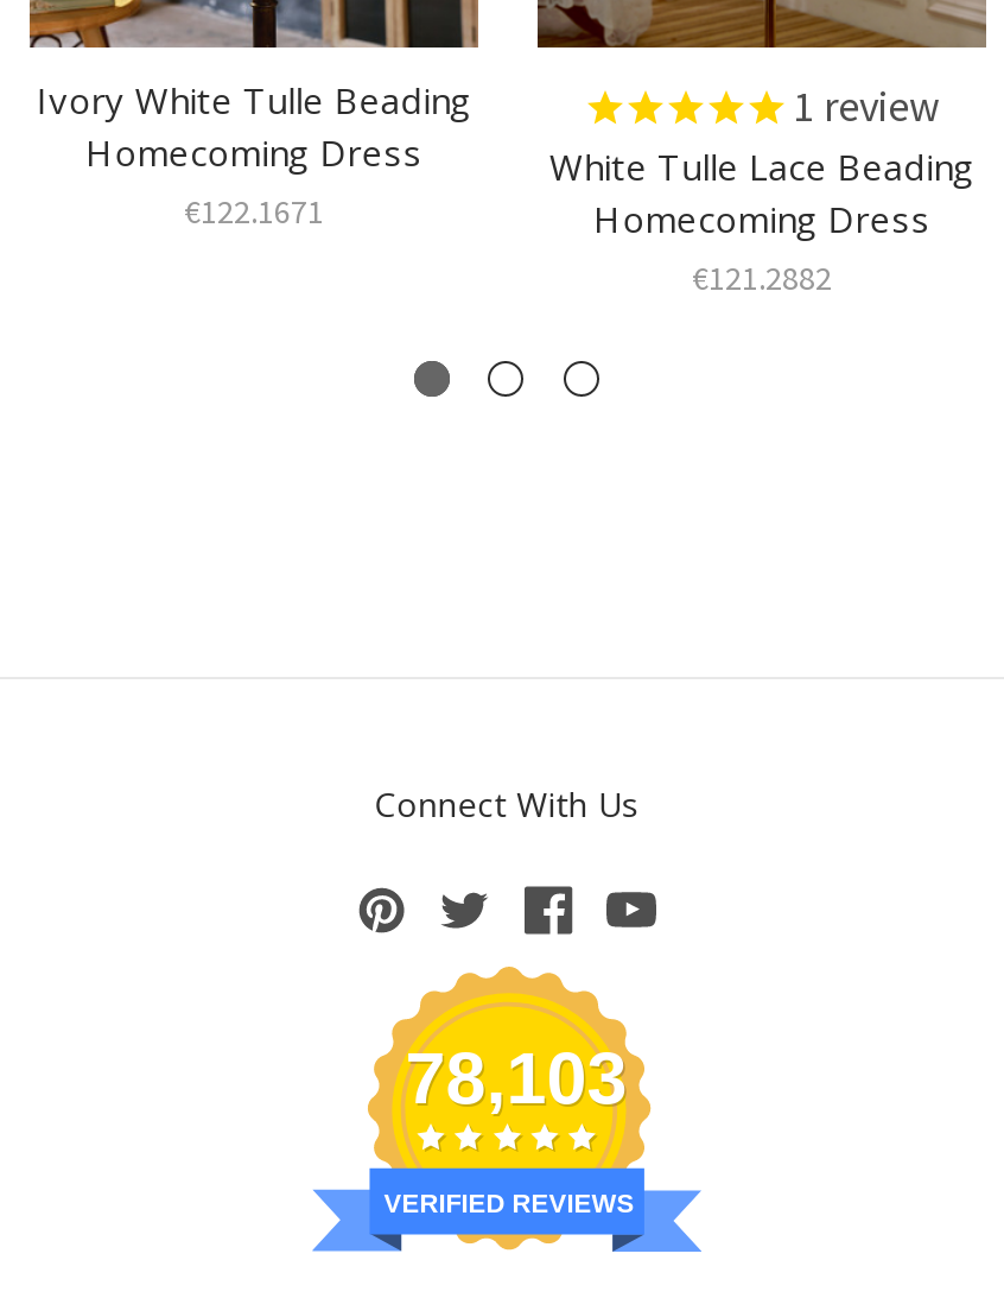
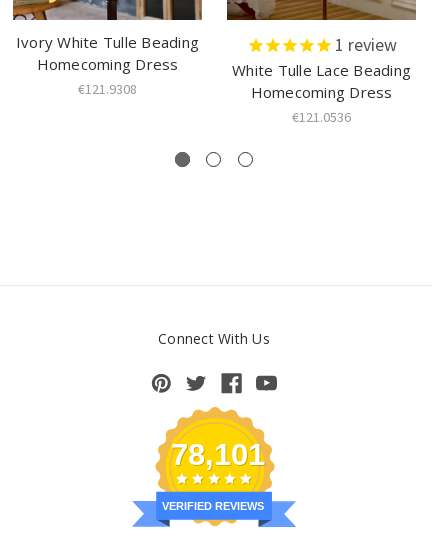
- €122.1671
+ €121.9308

- €121.2882
+ €121.0536

- 78,103
+ 78,101
